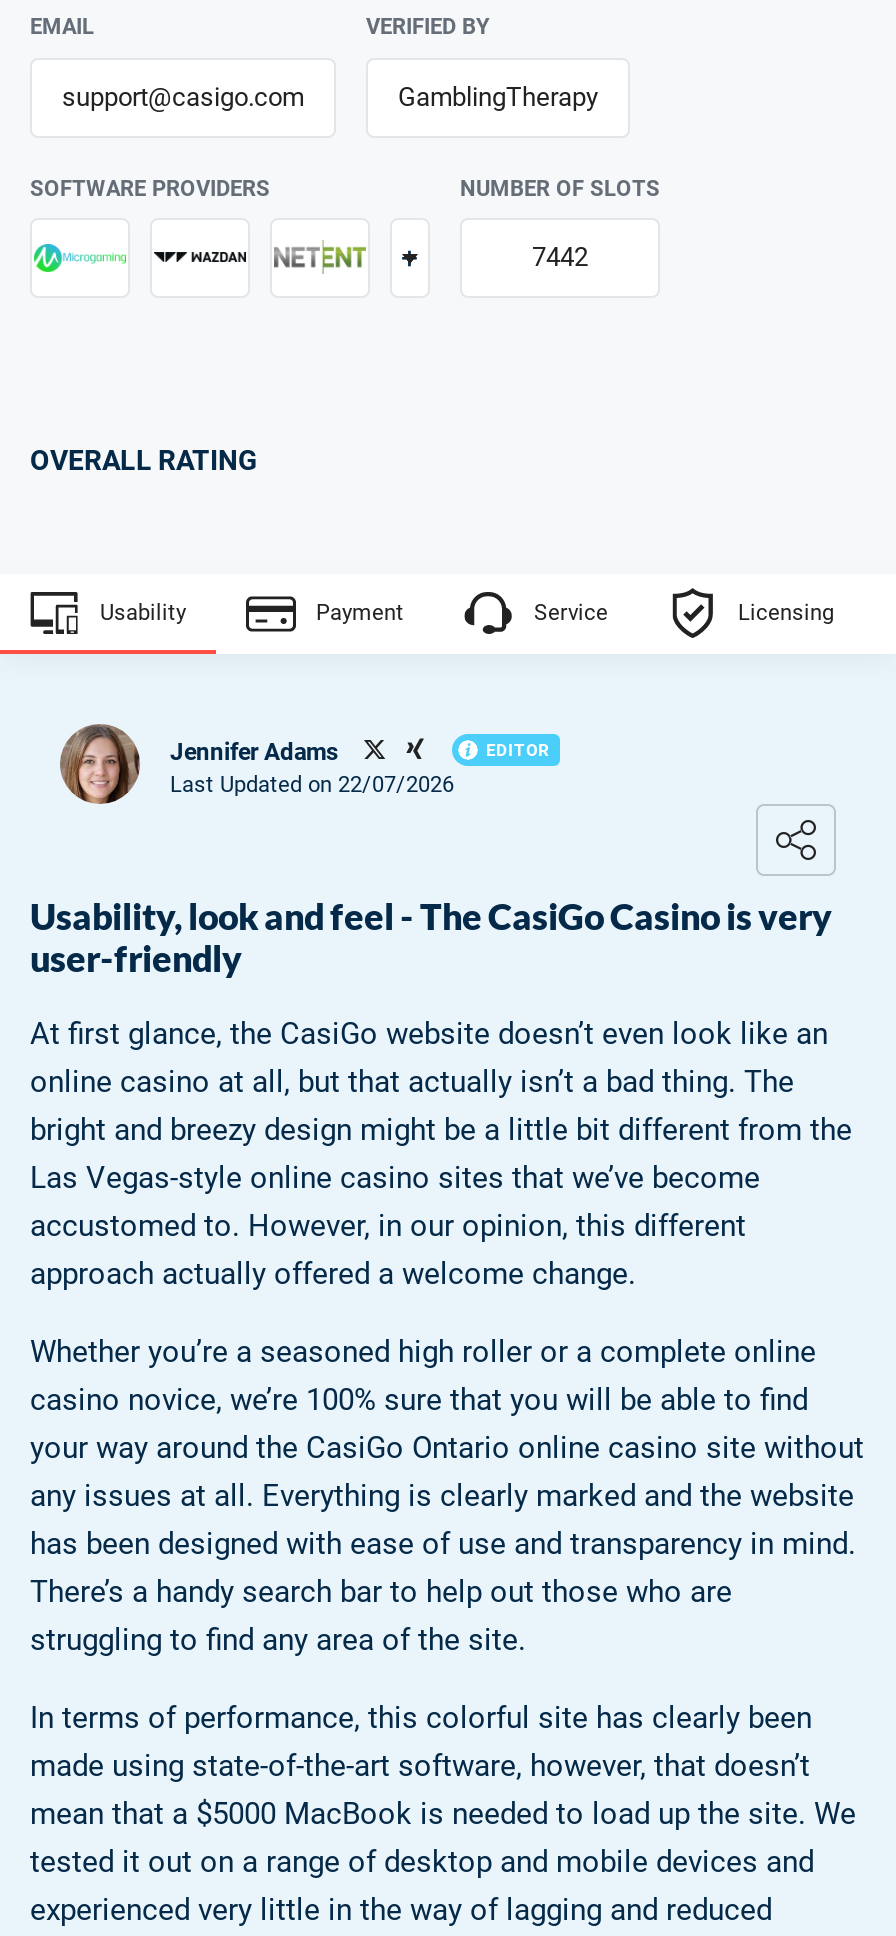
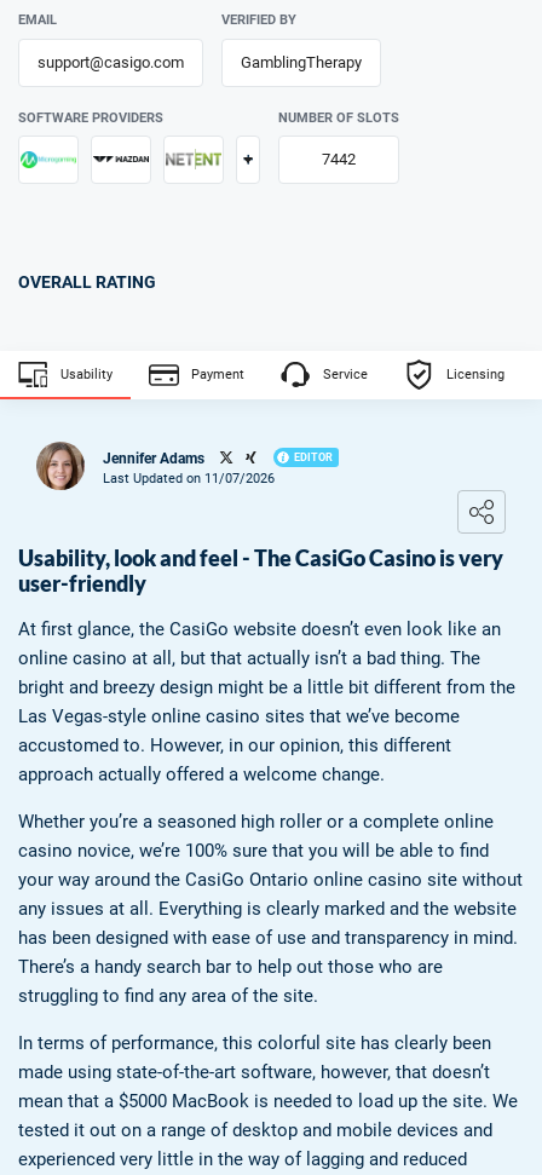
- Last Updated on 22/07/2026
+ Last Updated on 11/07/2026
